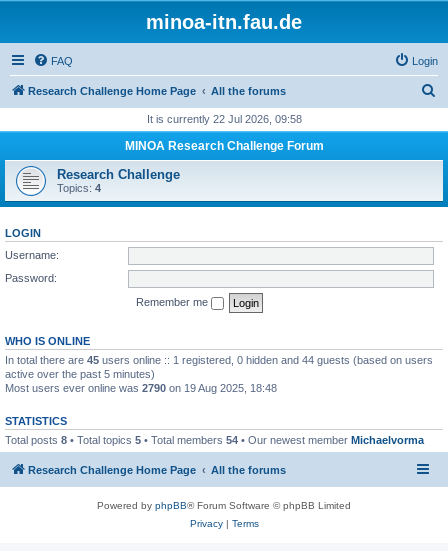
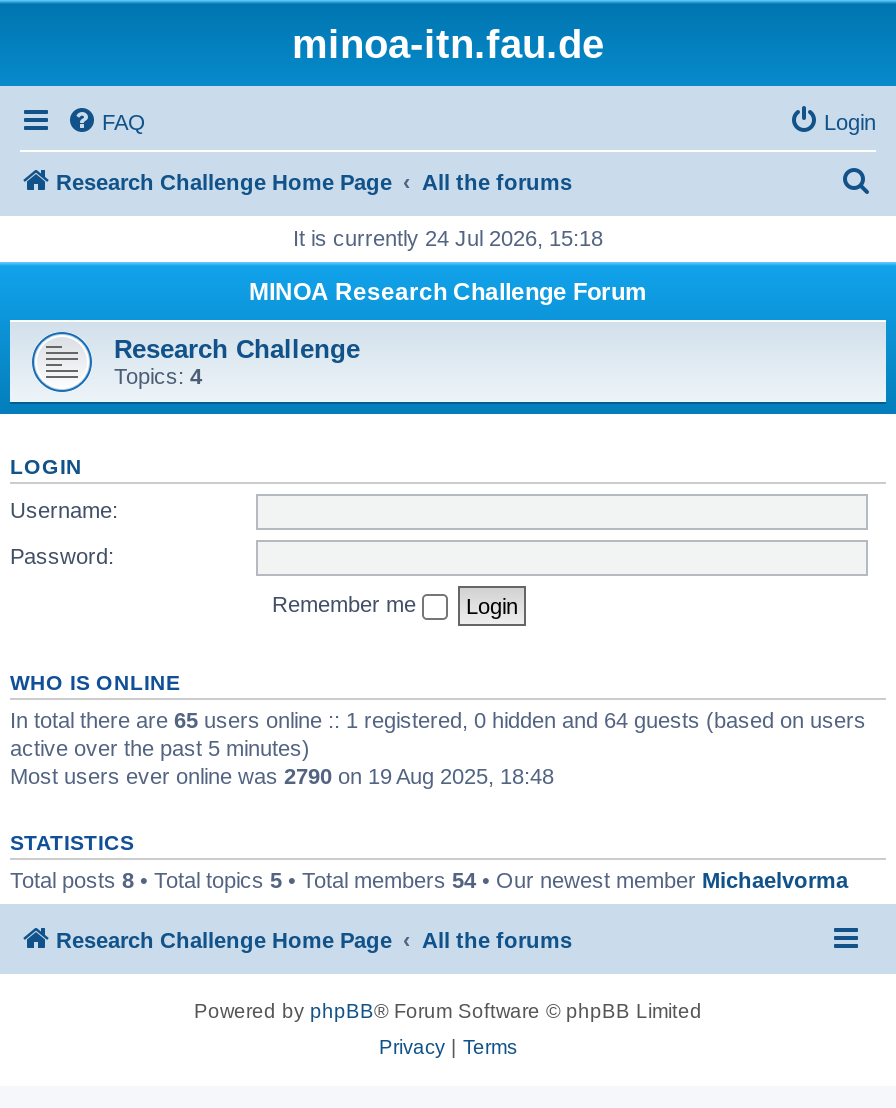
- It is currently 22 Jul 2026, 09:58
+ It is currently 24 Jul 2026, 15:18

- In total there are 45 users online :: 1 registered, 0 hidden and 44 guests (based on users
+ In total there are 65 users online :: 1 registered, 0 hidden and 64 guests (based on users
